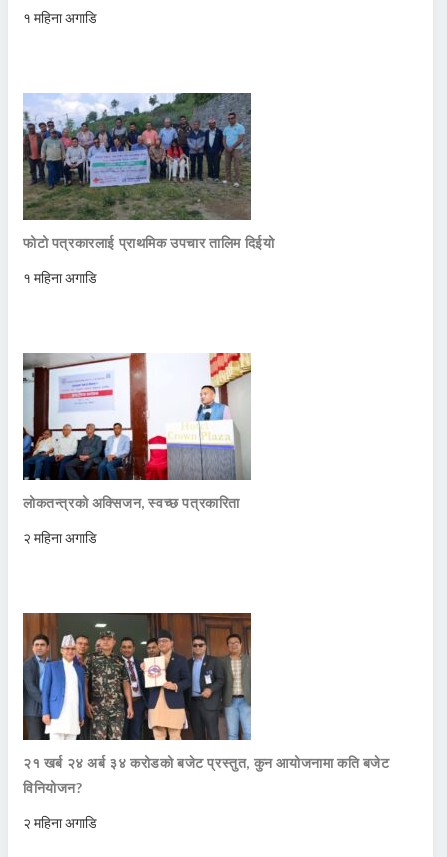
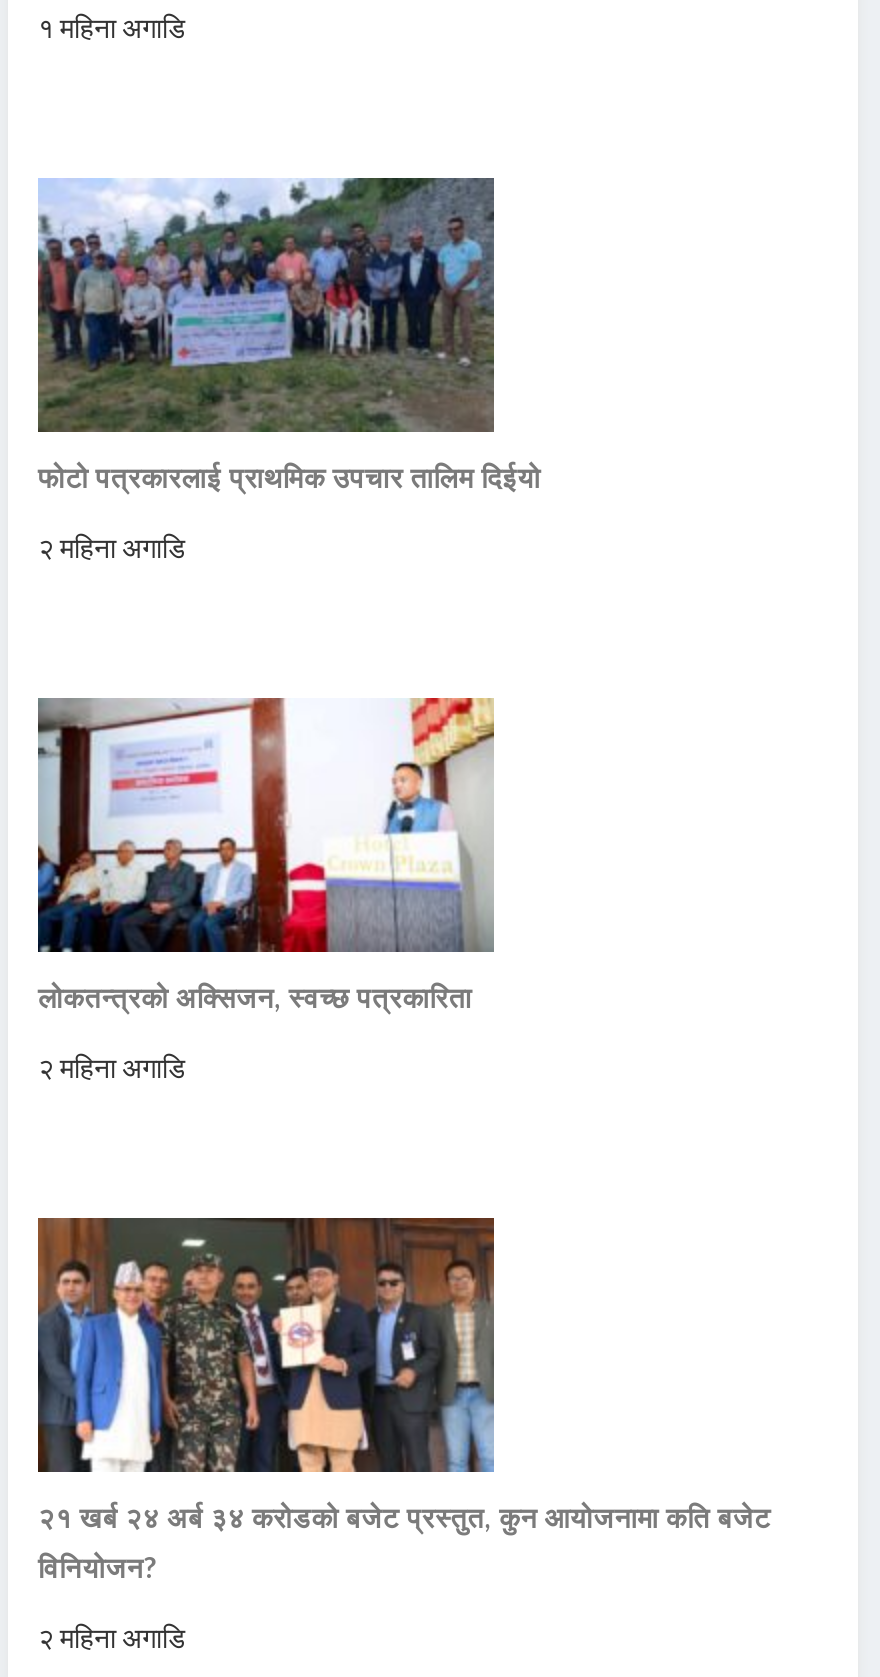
- १ महिना अगाडि
+ २ महिना अगाडि
